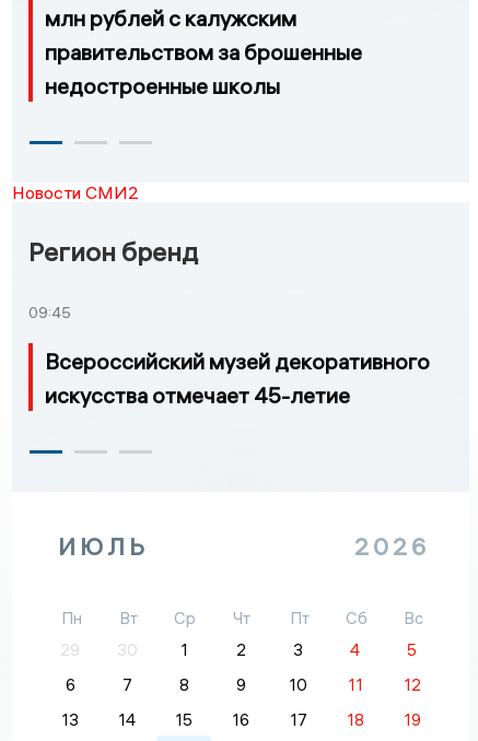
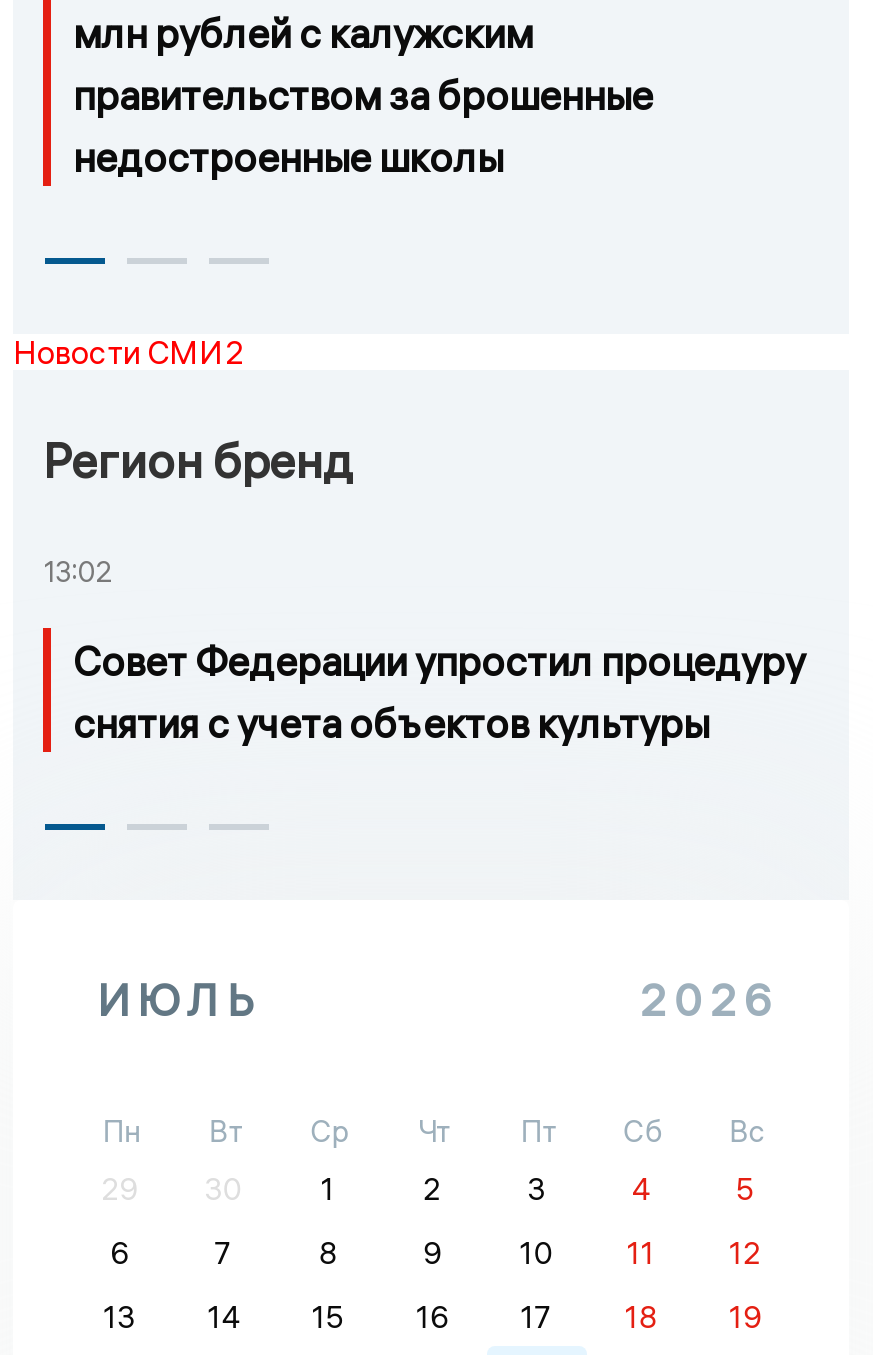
- 09:45
+ 13:02

- Всероссийский музей декоративного
- искусства отмечает 45-летие
+ Совет Федерации упростил процедуру
+ снятия с учета объектов культуры
